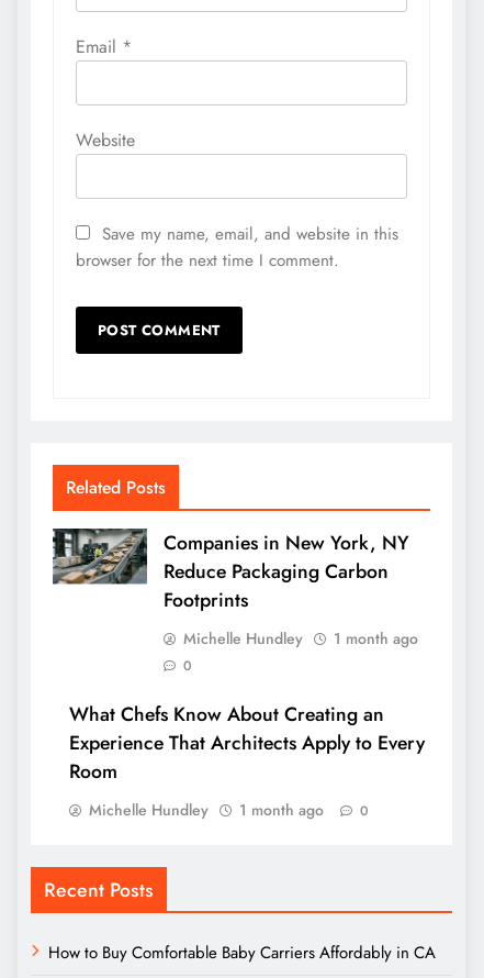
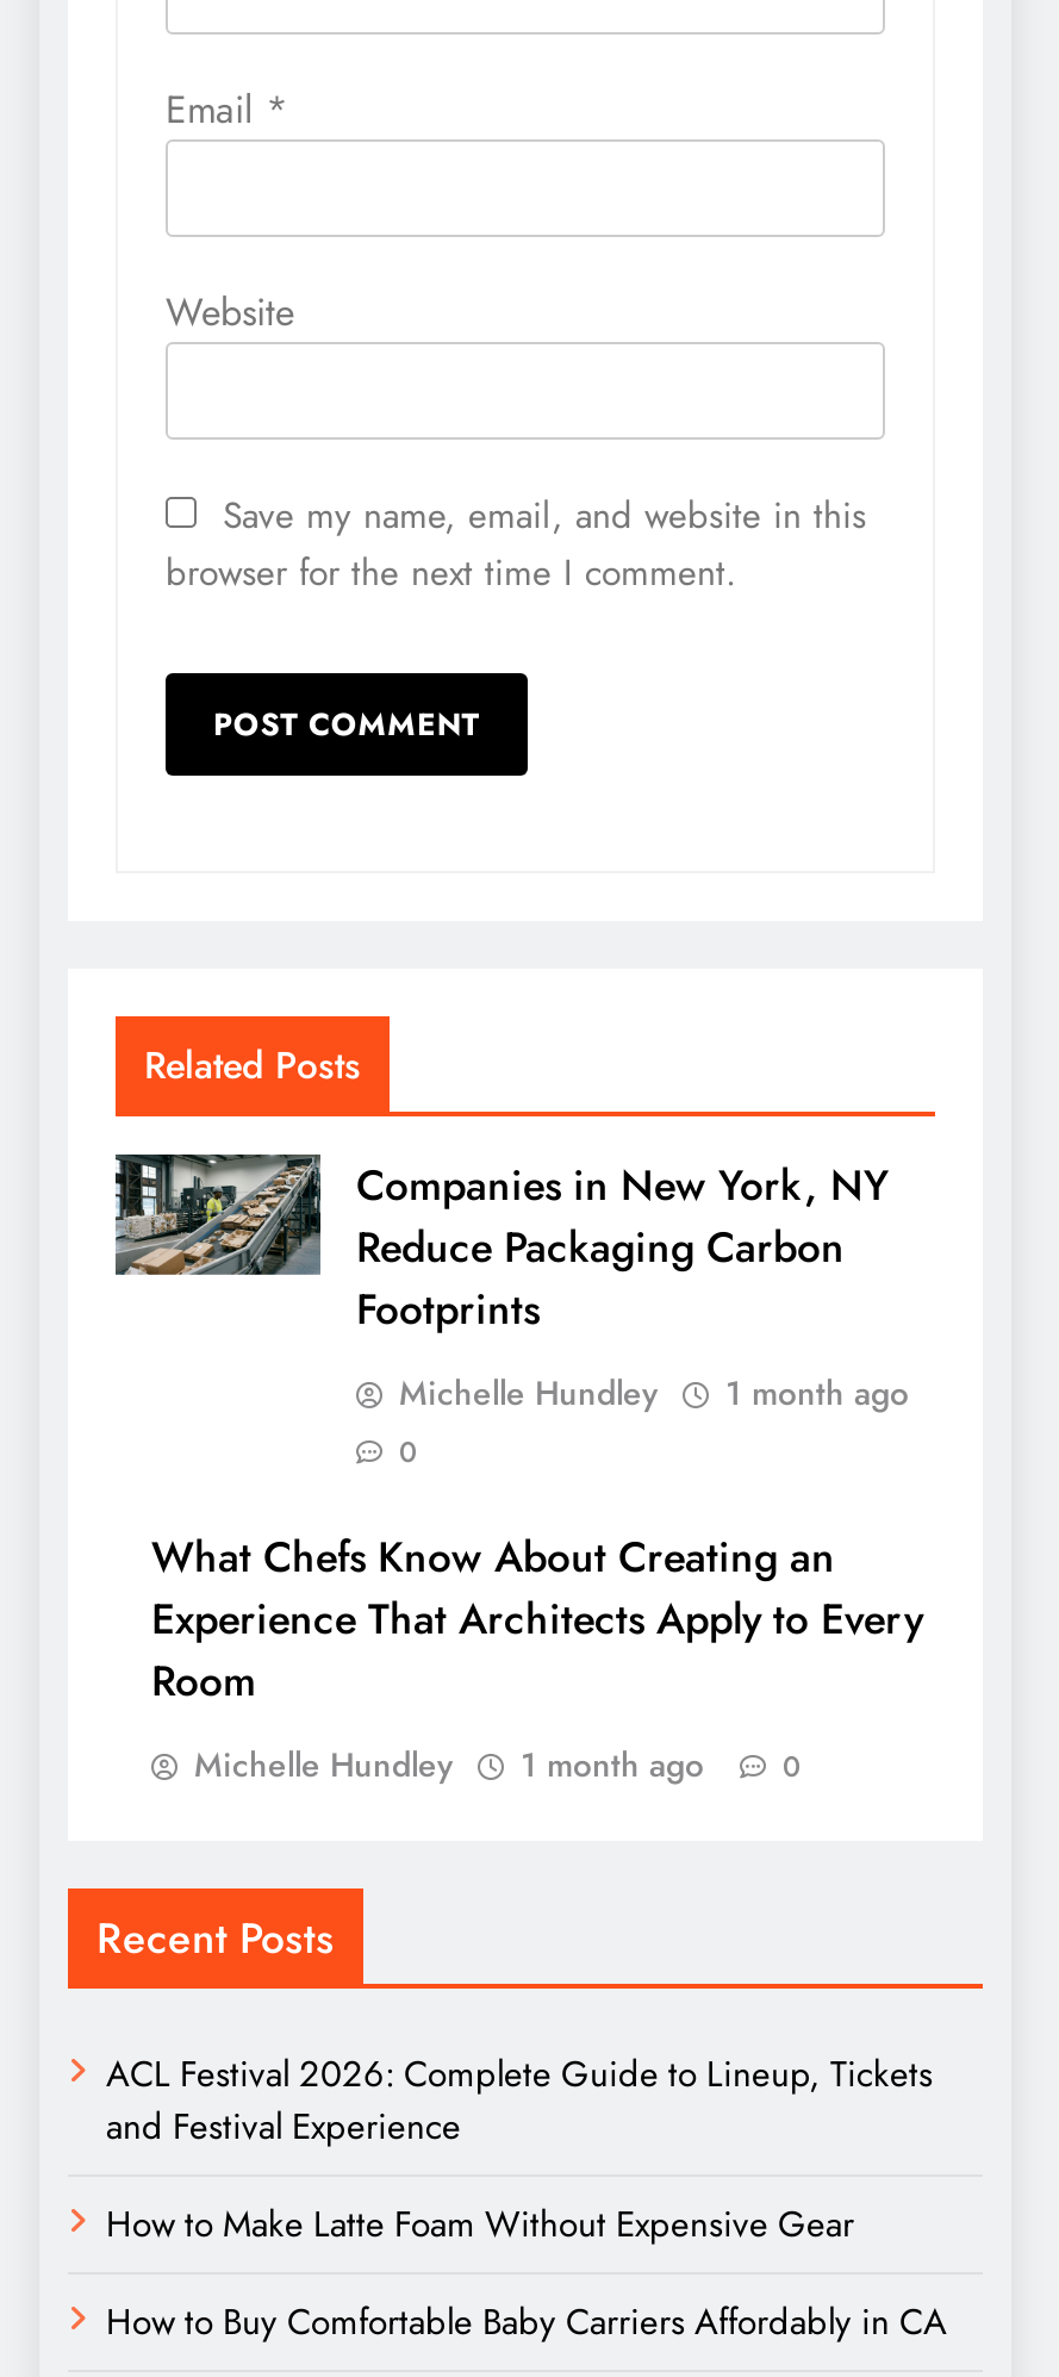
+ ACL Festival 2026: Complete Guide to Lineup, Tickets
+ and Festival Experience
+ How to Make Latte Foam Without Expensive Gear
